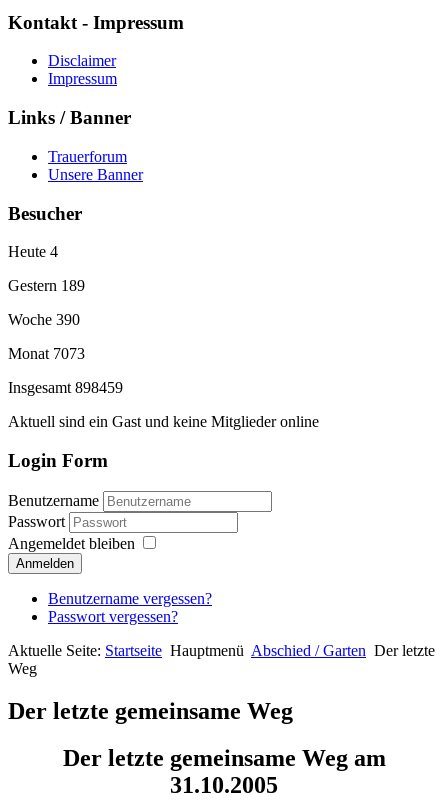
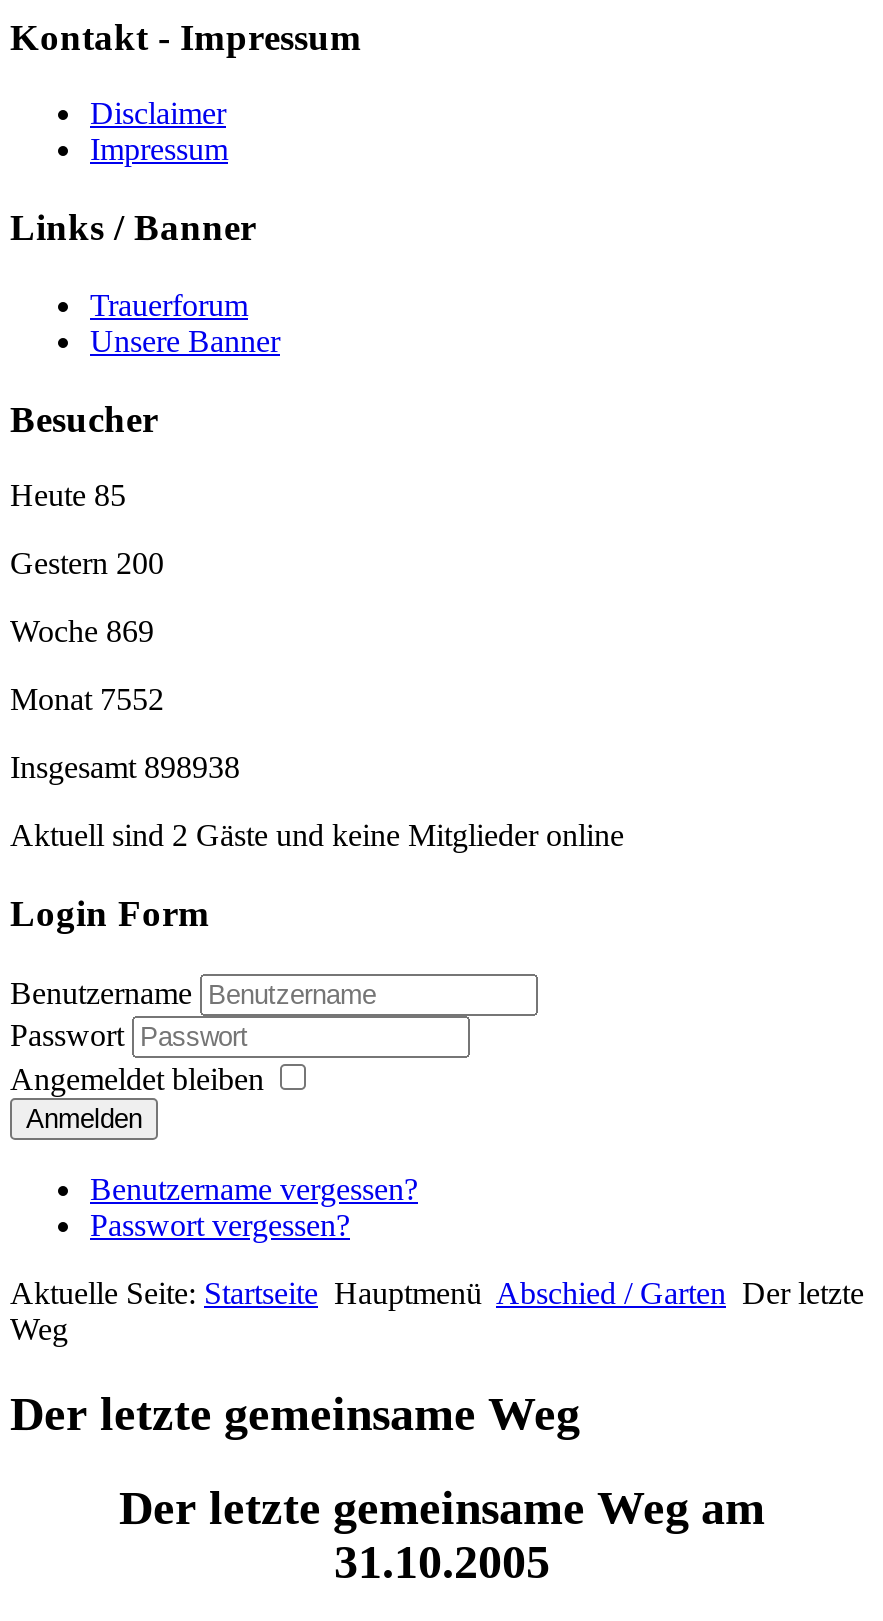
- Heute 4
+ Heute 85

- Gestern 189
+ Gestern 200

- Woche 390
+ Woche 869

- Monat 7073
+ Monat 7552

- Insgesamt 898459
+ Insgesamt 898938

- Aktuell sind ein Gast und keine Mitglieder online
+ Aktuell sind 2 Gäste und keine Mitglieder online
